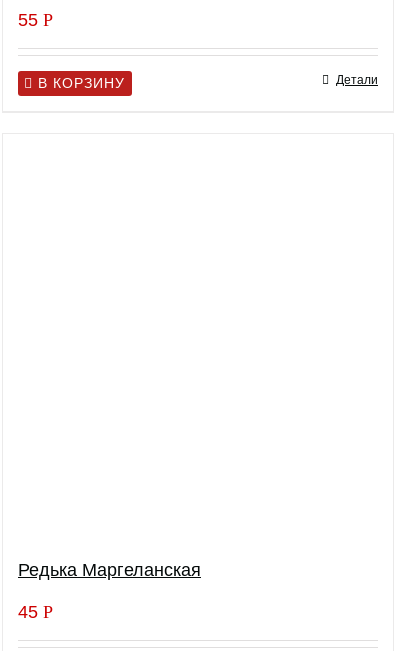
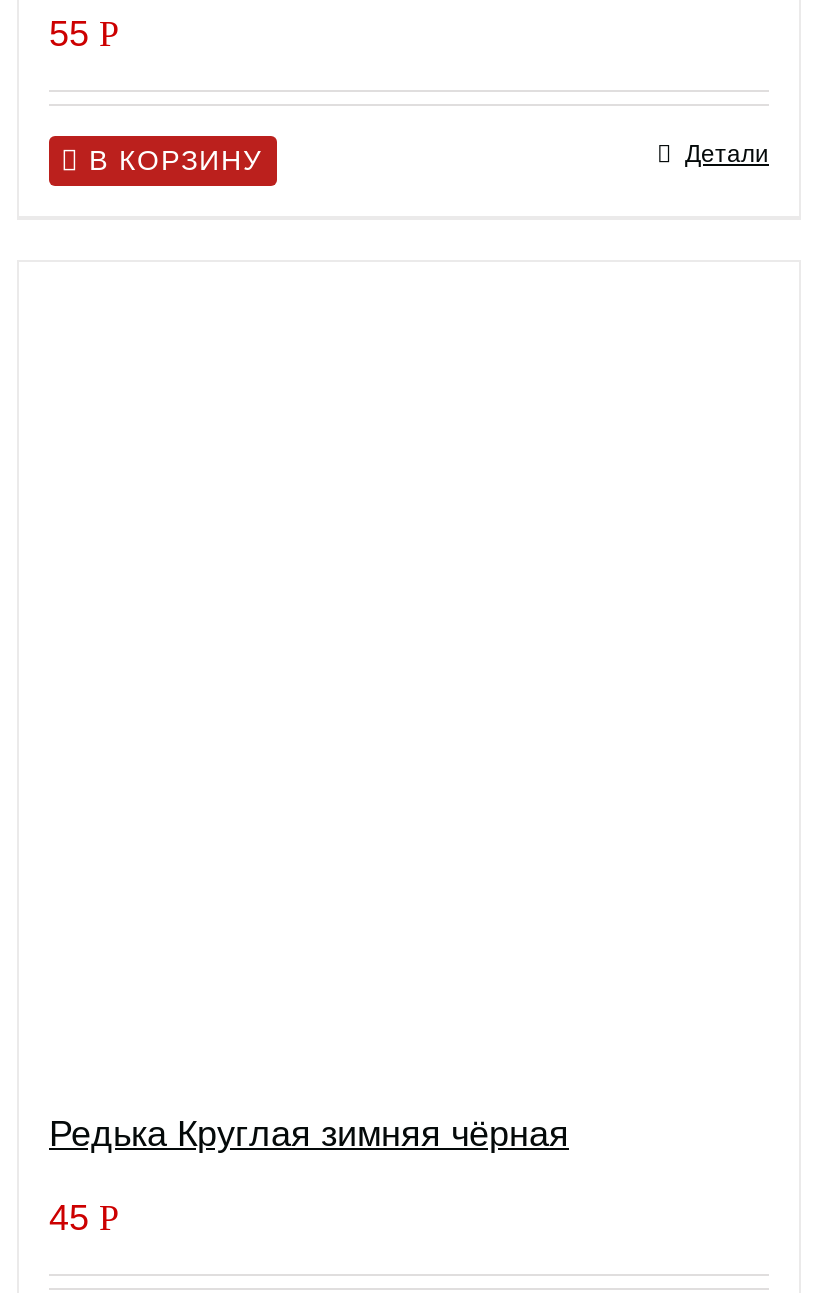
- Редька Маргеланская
+ Редька Круглая зимняя чёрная
